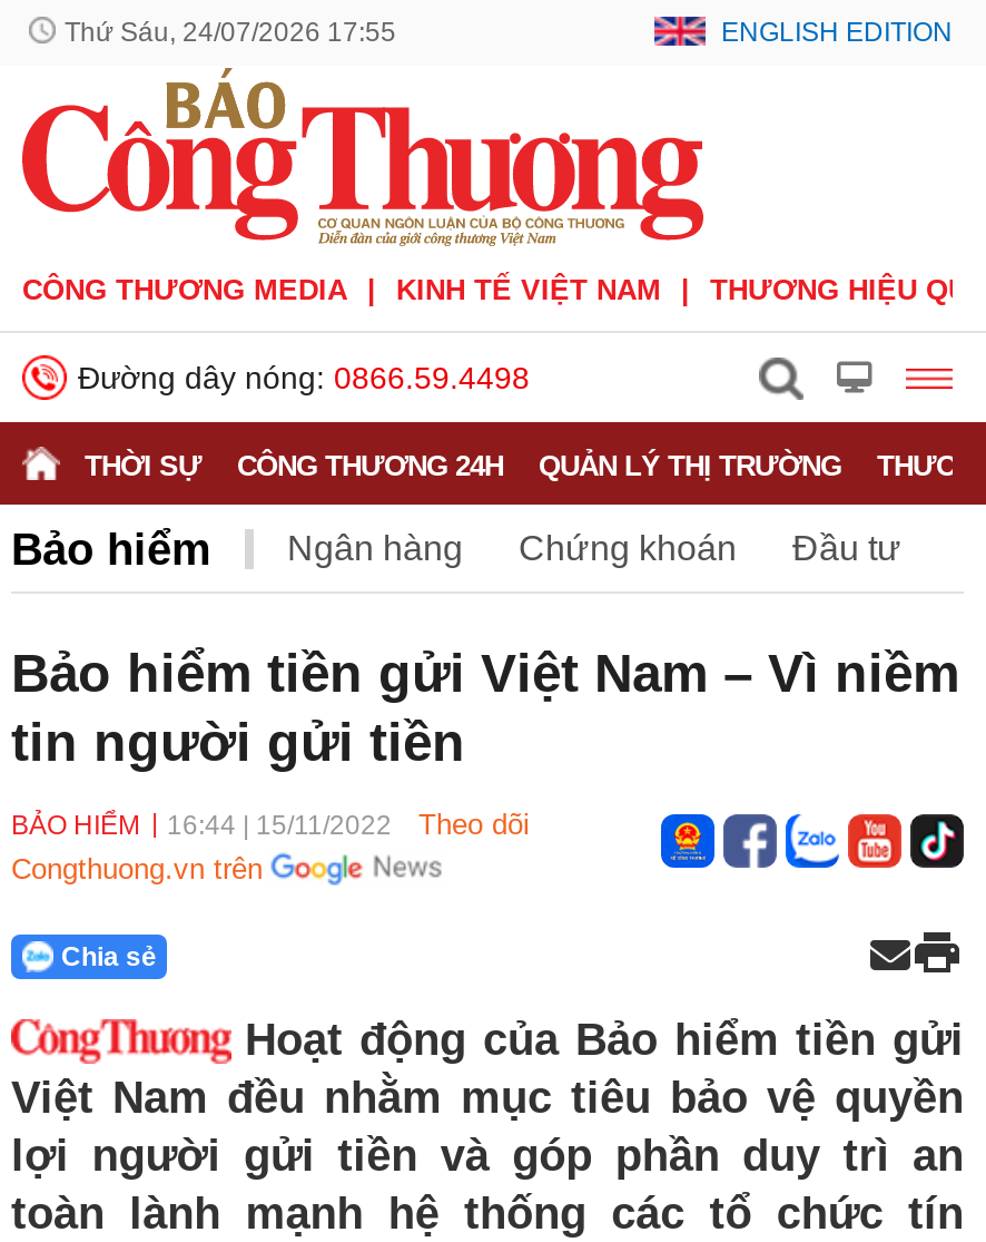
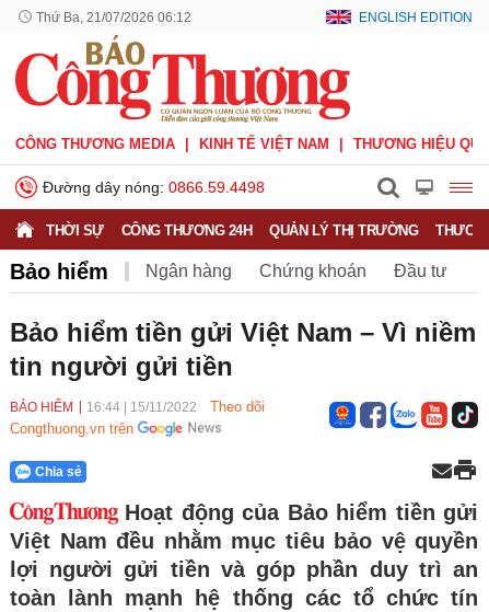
- Thứ Sáu, 24/07/2026 17:55
+ Thứ Ba, 21/07/2026 06:12
